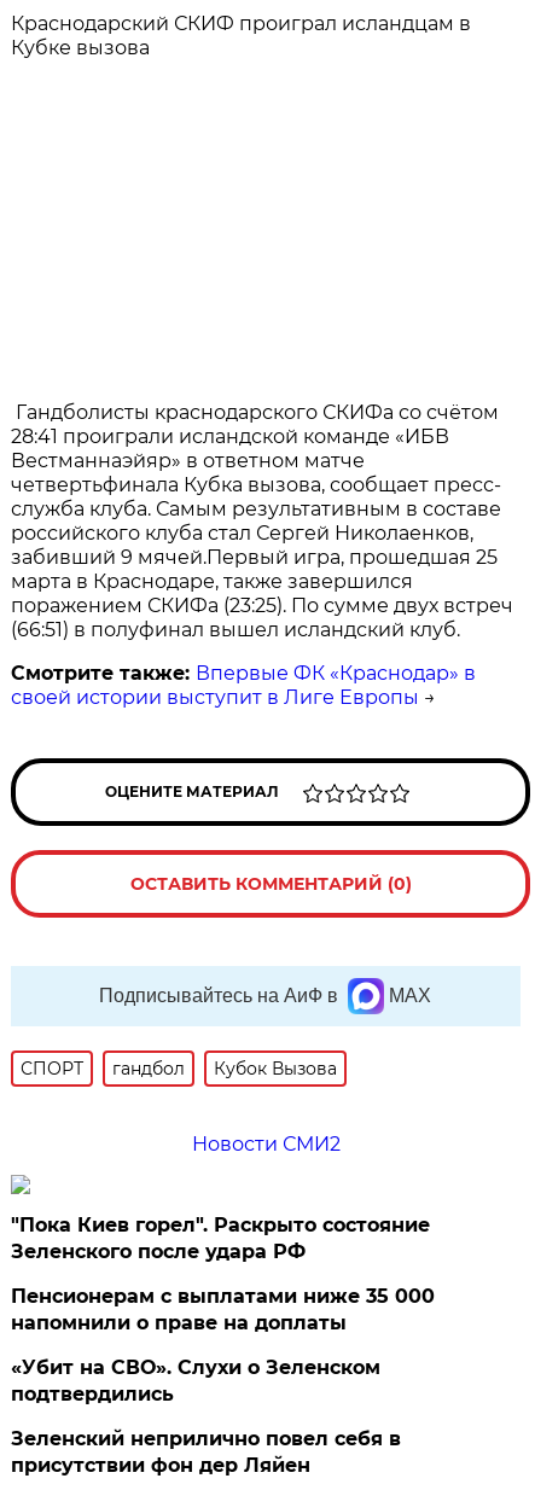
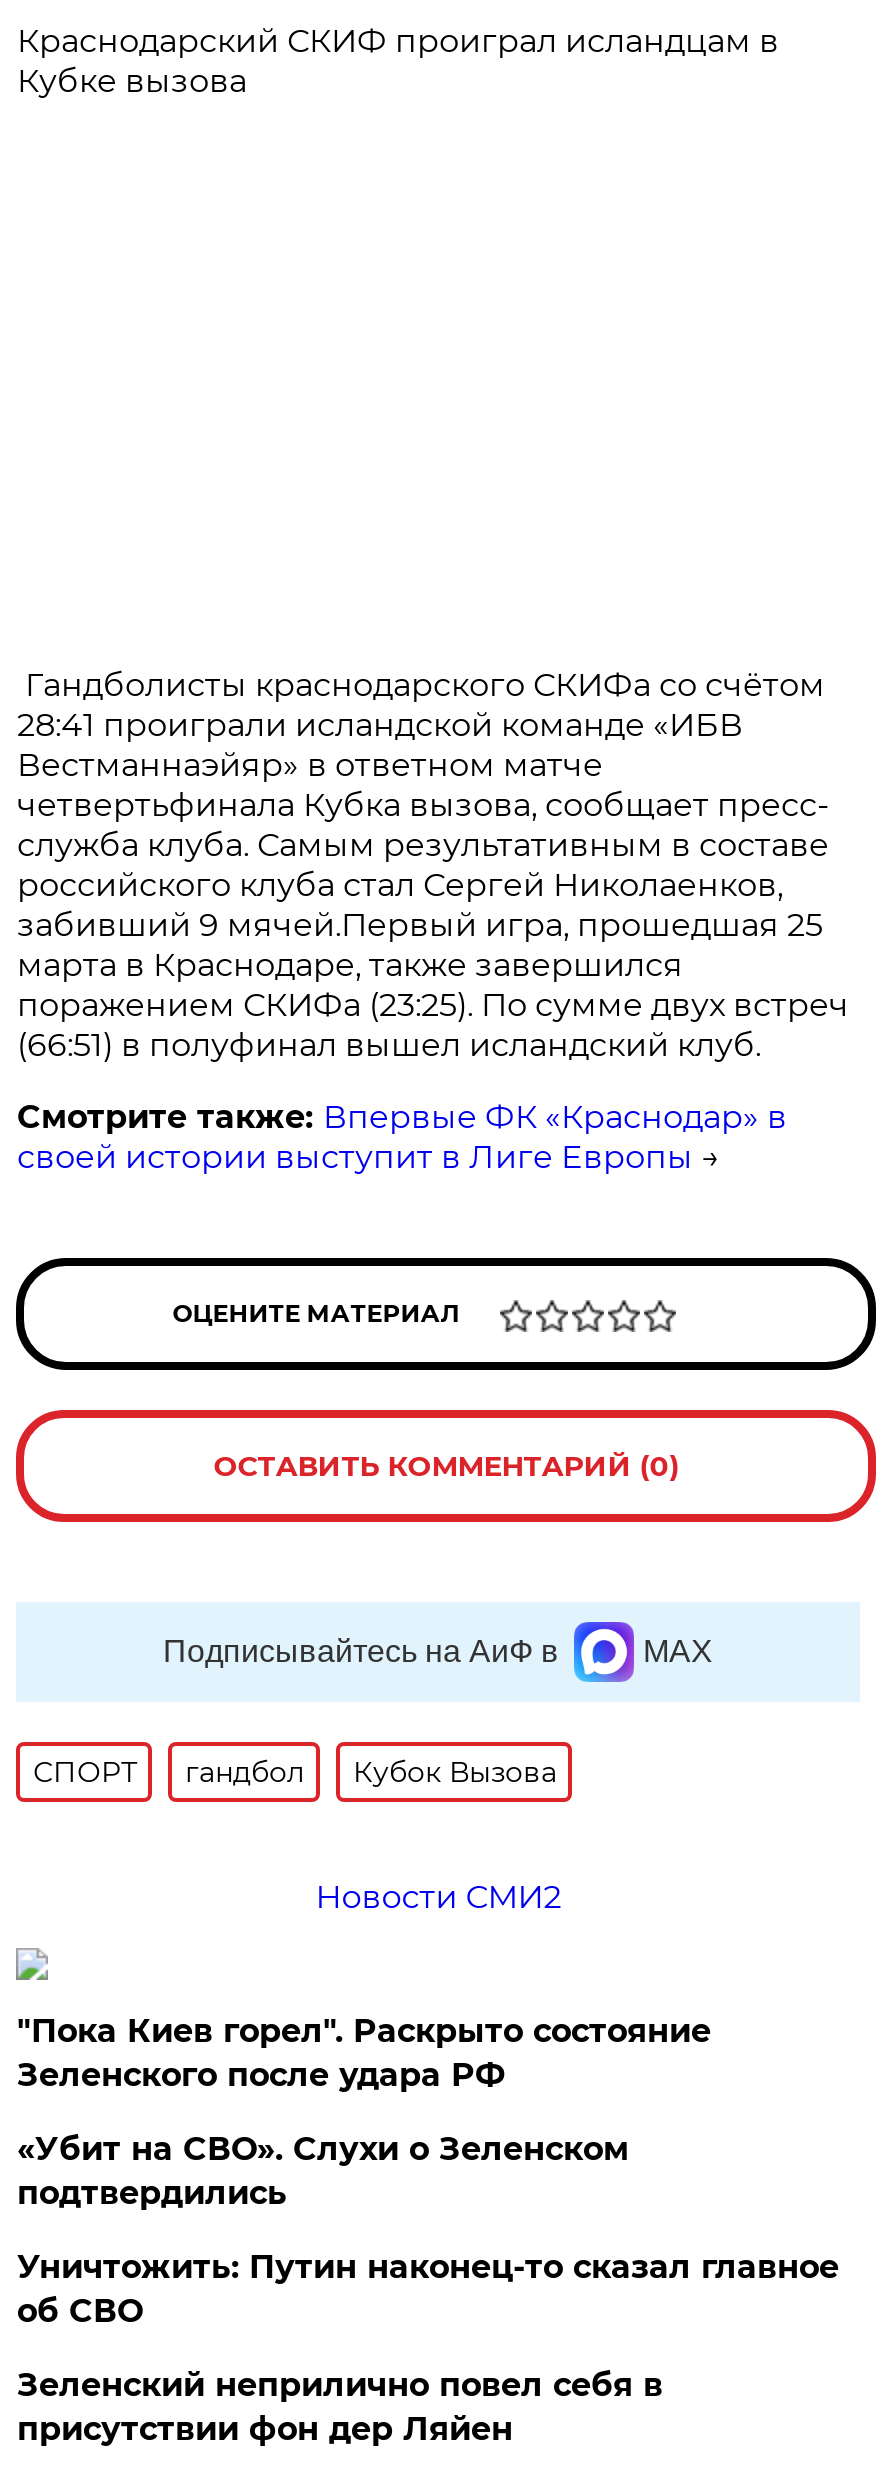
- Пенсионерам с выплатами ниже 35 000
- напомнили о праве на доплаты

moved up: «Убит на СВО». Слухи о Зеленском | подтвердились

+ Уничтожить: Путин наконец-то сказал главное
+ об СВО
